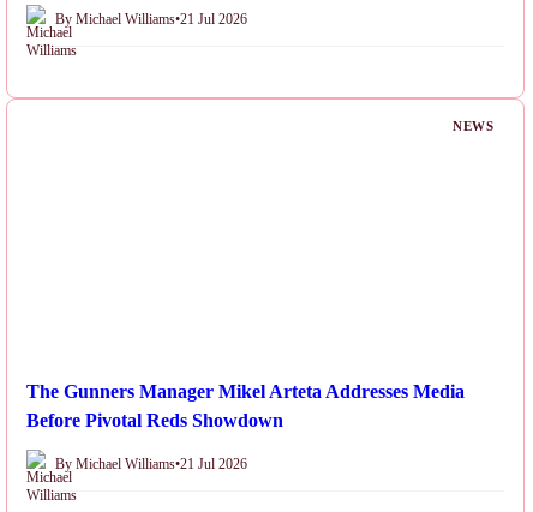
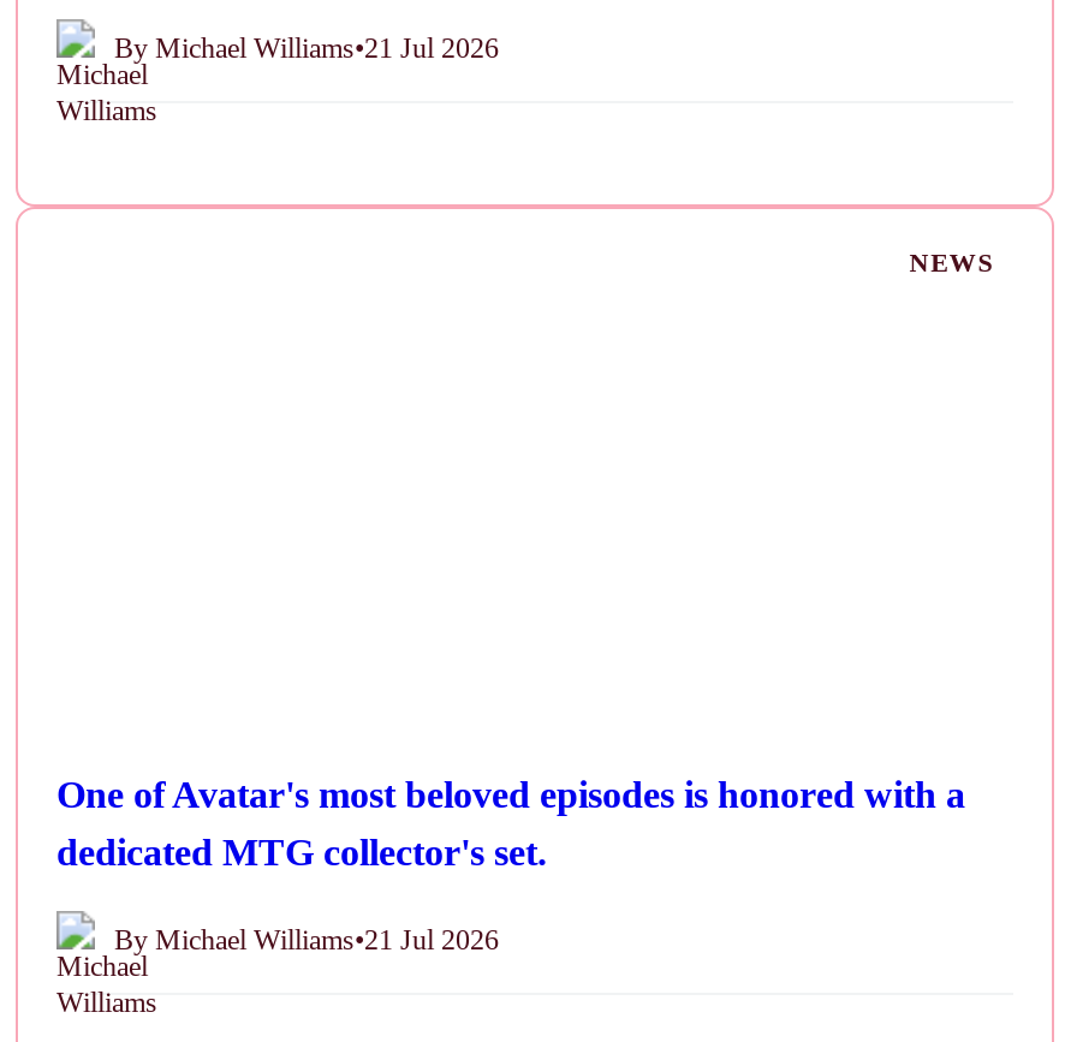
- The Gunners Manager Mikel Arteta Addresses Media
- Before Pivotal Reds Showdown
+ One of Avatar's most beloved episodes is honored with a
+ dedicated MTG collector's set.
